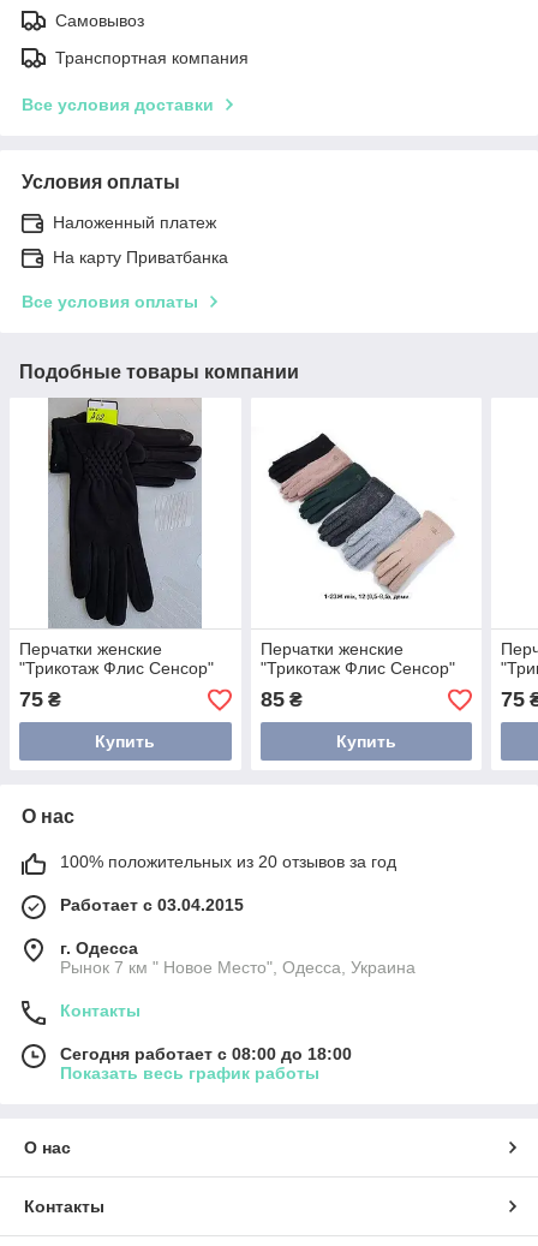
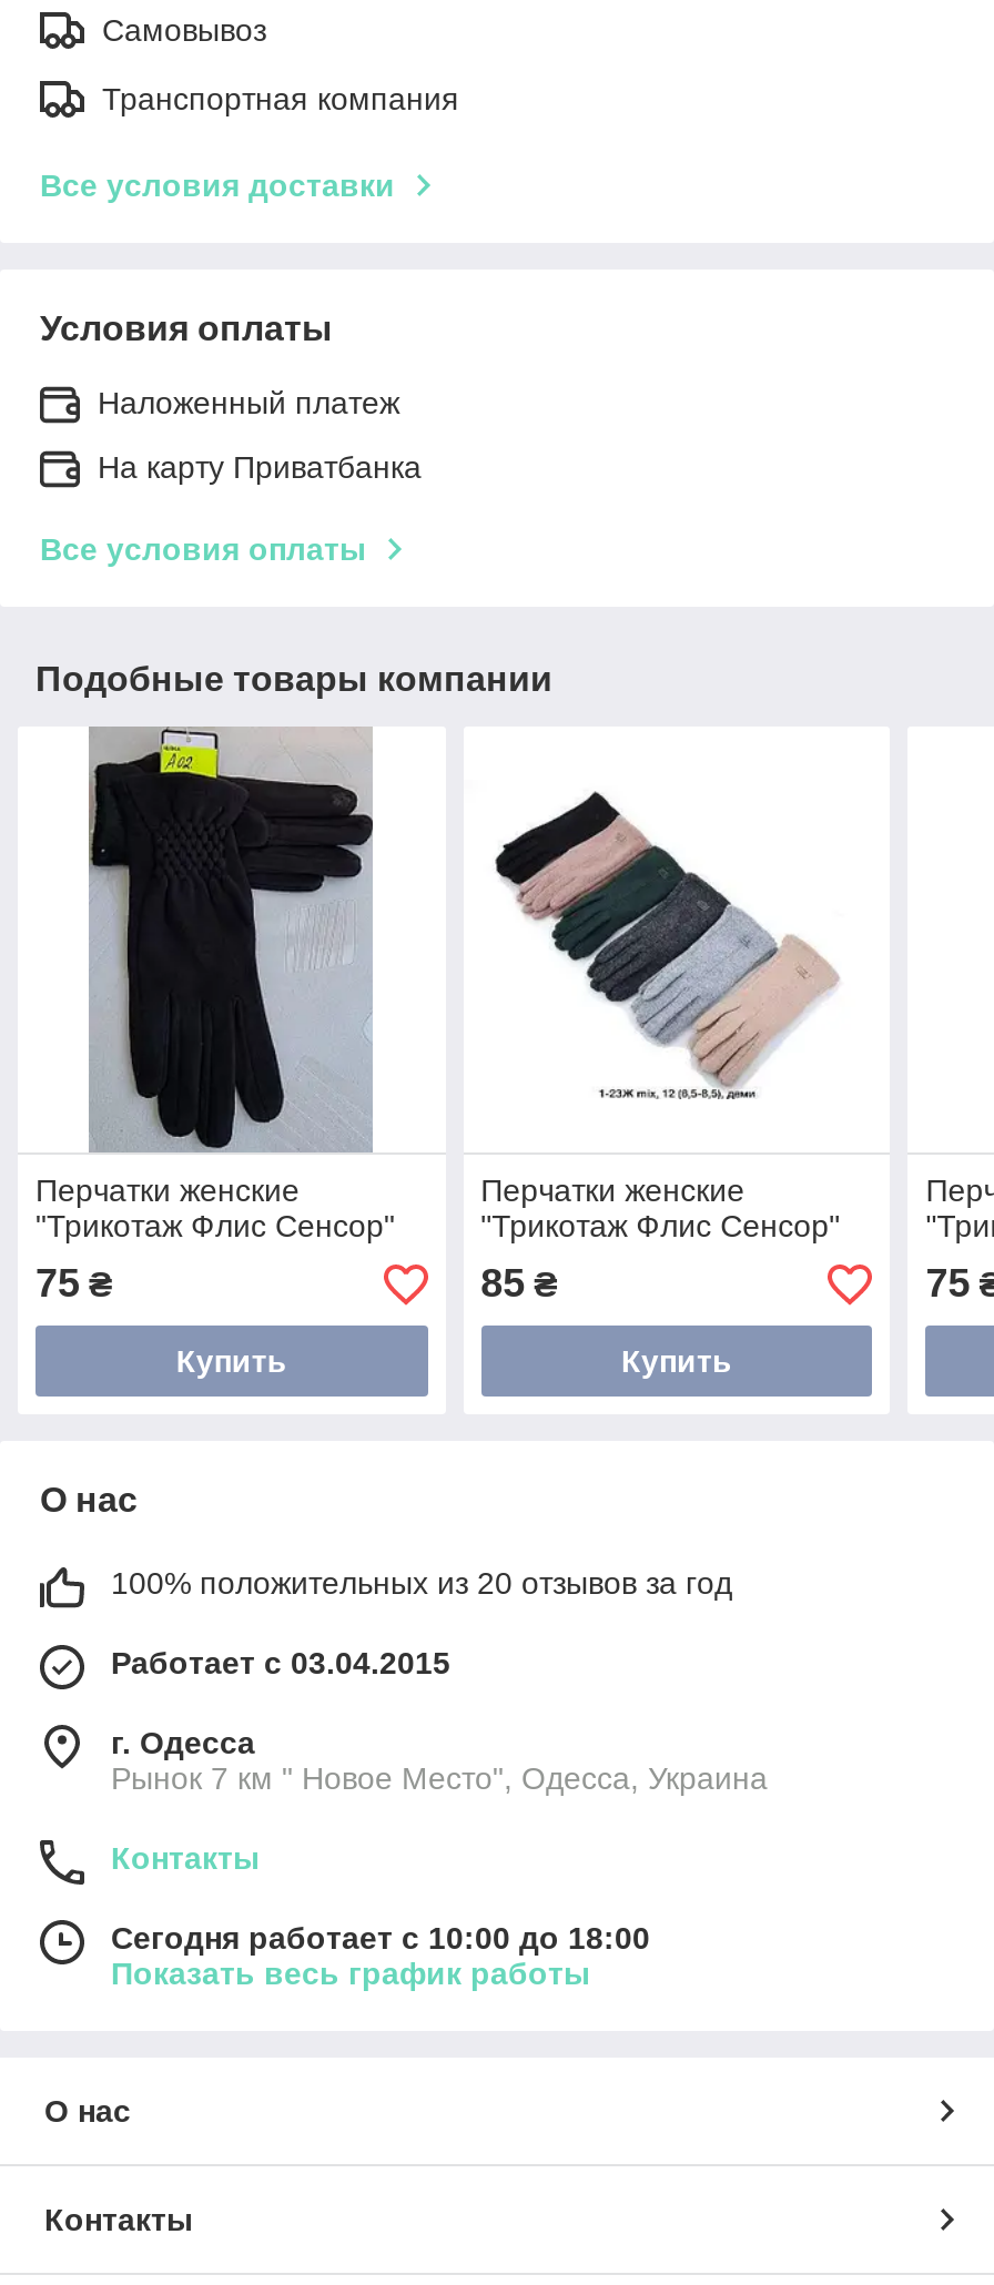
- Сегодня работает с 08:00 до 18:00
+ Сегодня работает с 10:00 до 18:00
